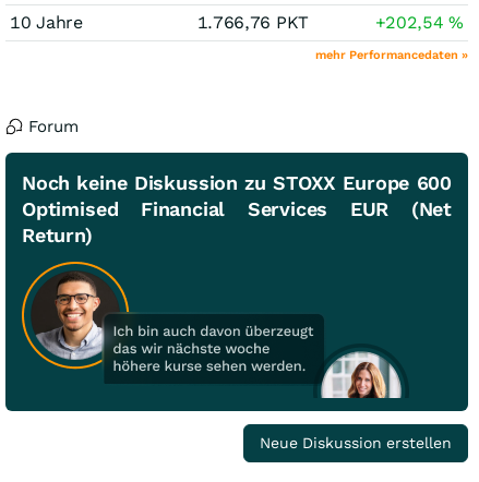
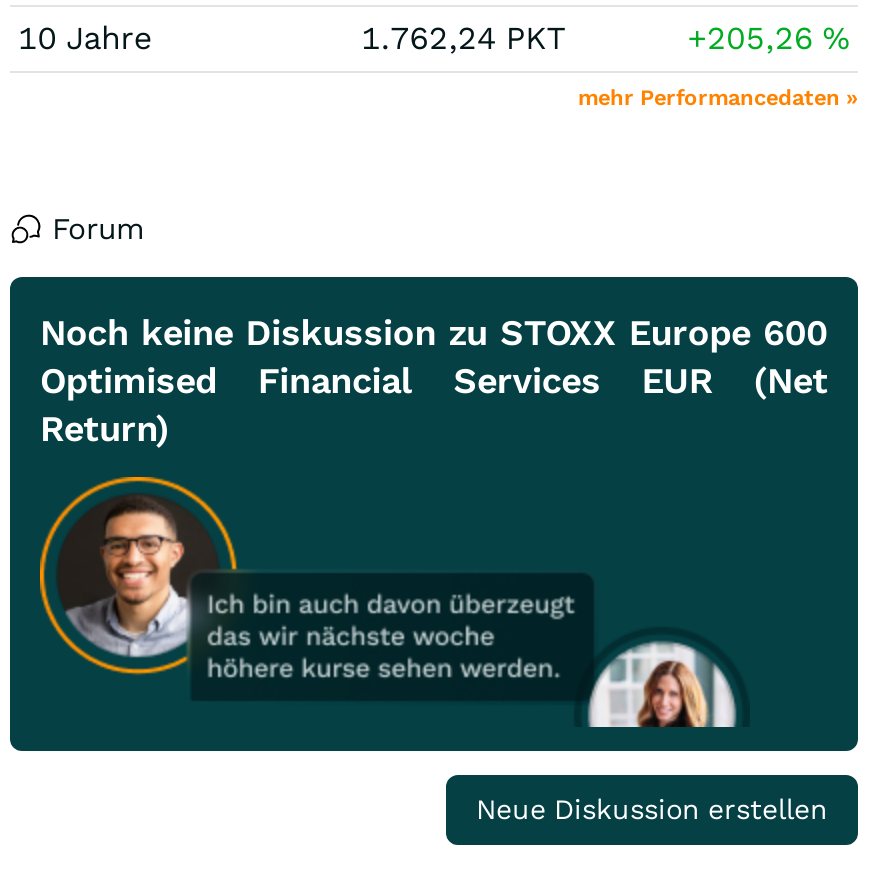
- 1.766,76 PKT
+ 1.762,24 PKT

- +202,54%
+ +205,26%
